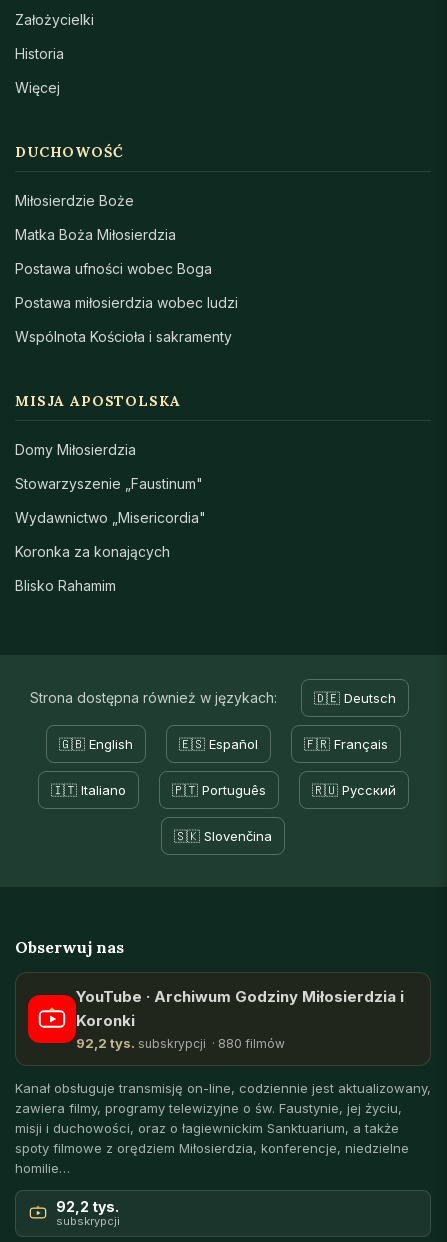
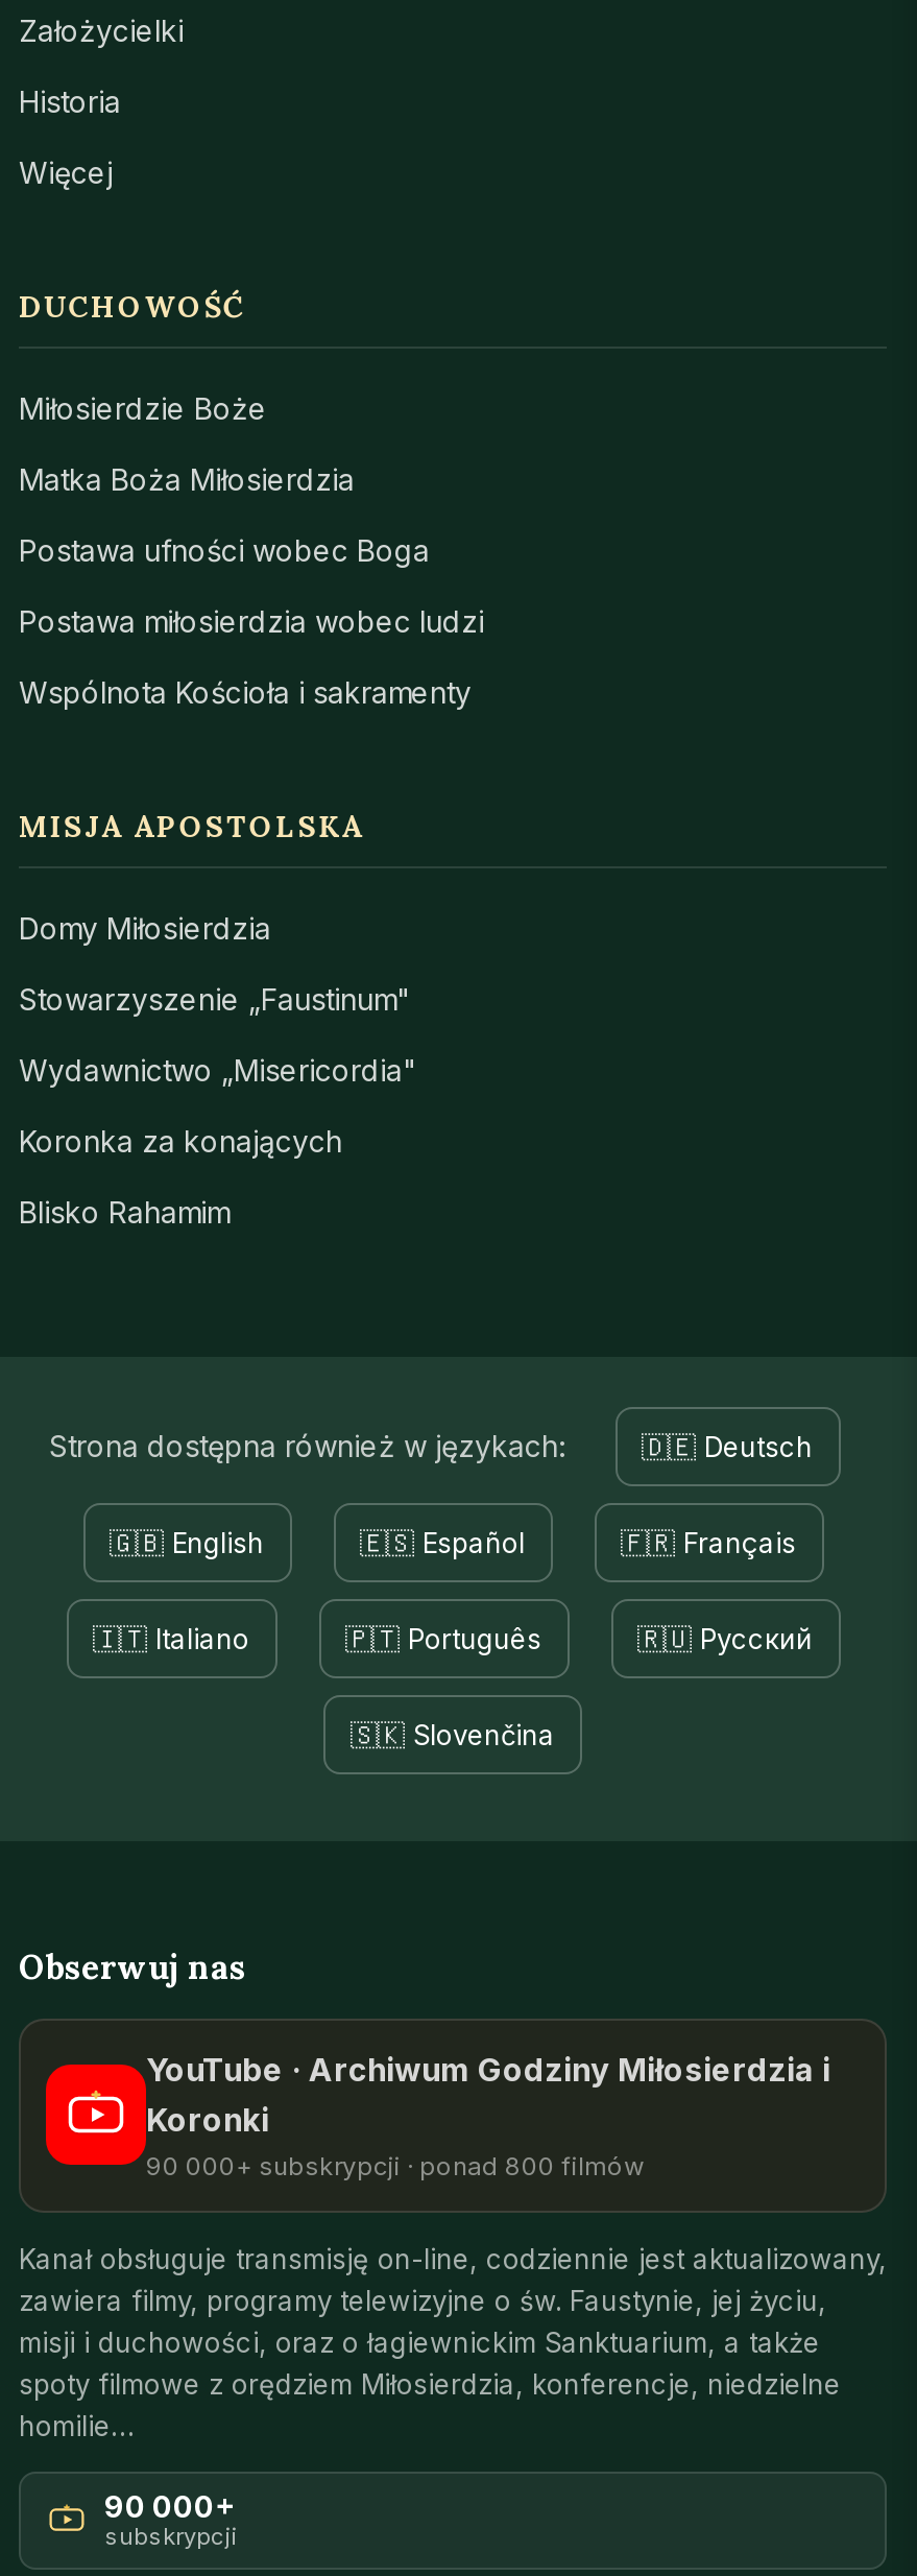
- 92,2 tys. subskrypcji · 880 filmów
+ 90 000+ subskrypcji · ponad 800 filmów

- 92,2 tys.
+ 90 000+
